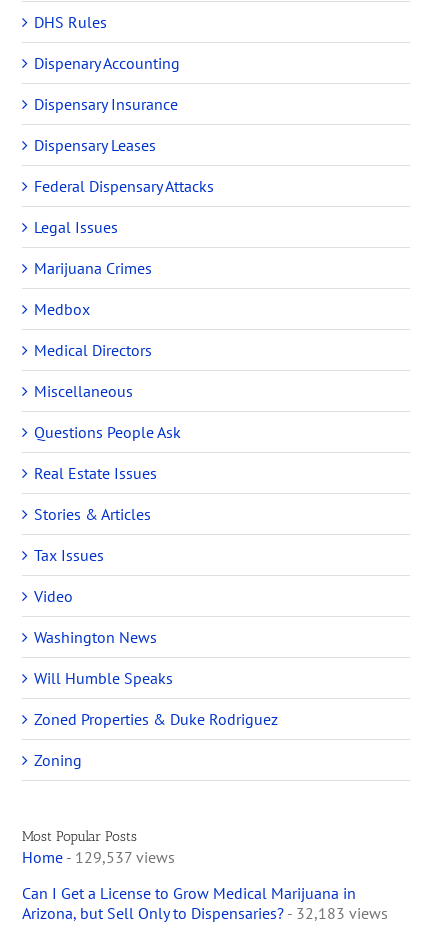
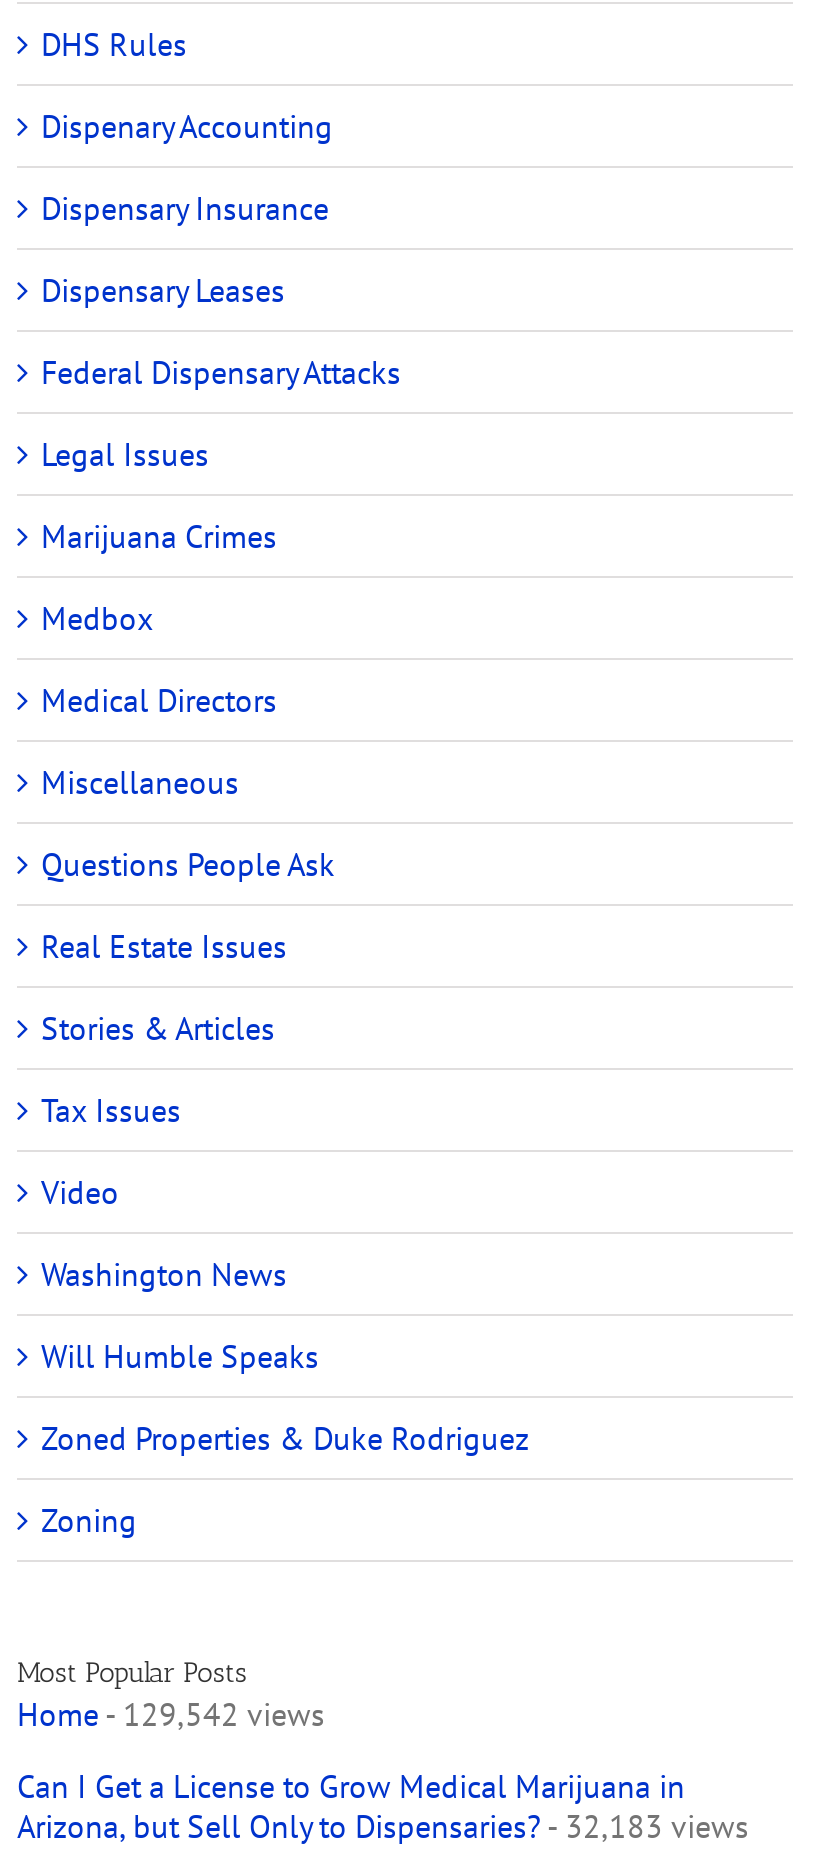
- Home - 129,537 views
+ Home - 129,542 views
